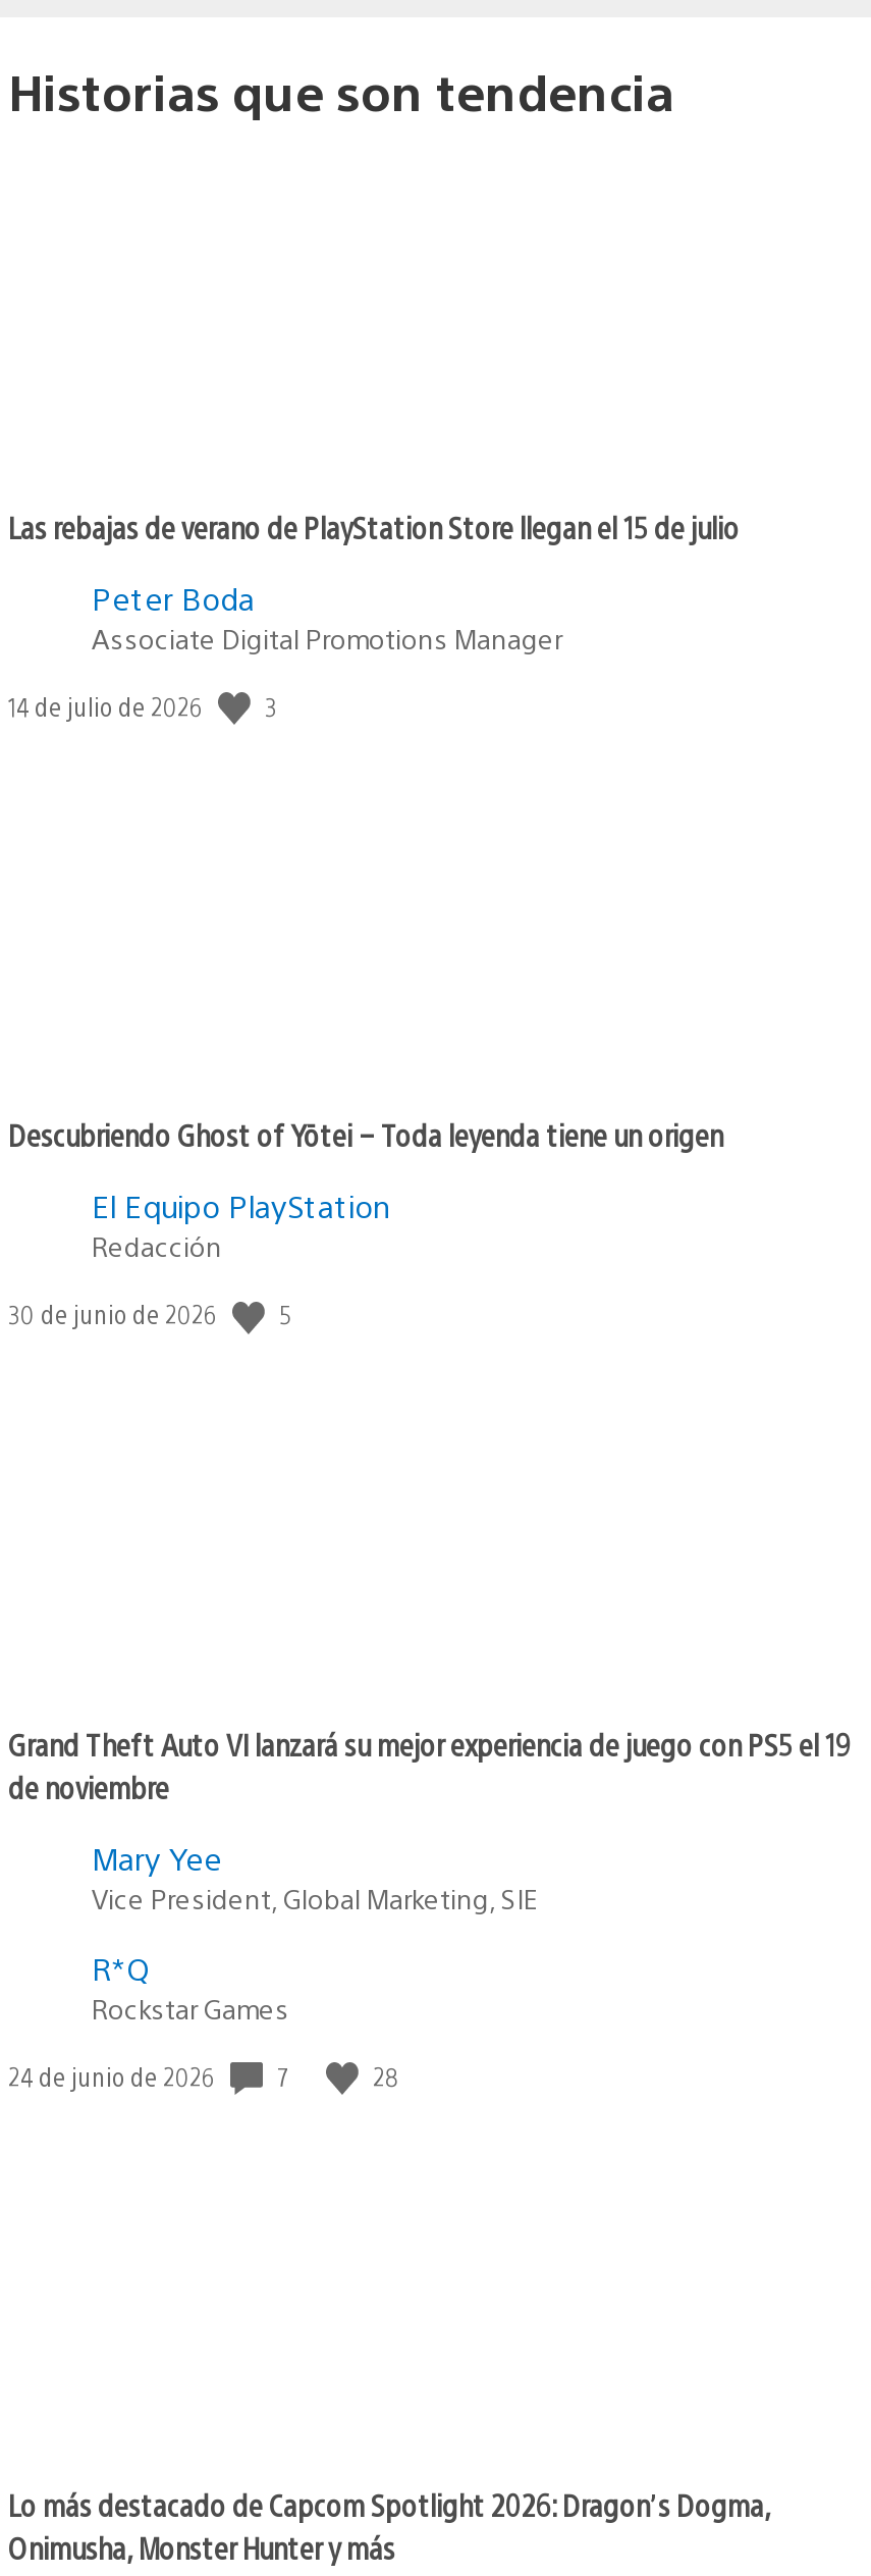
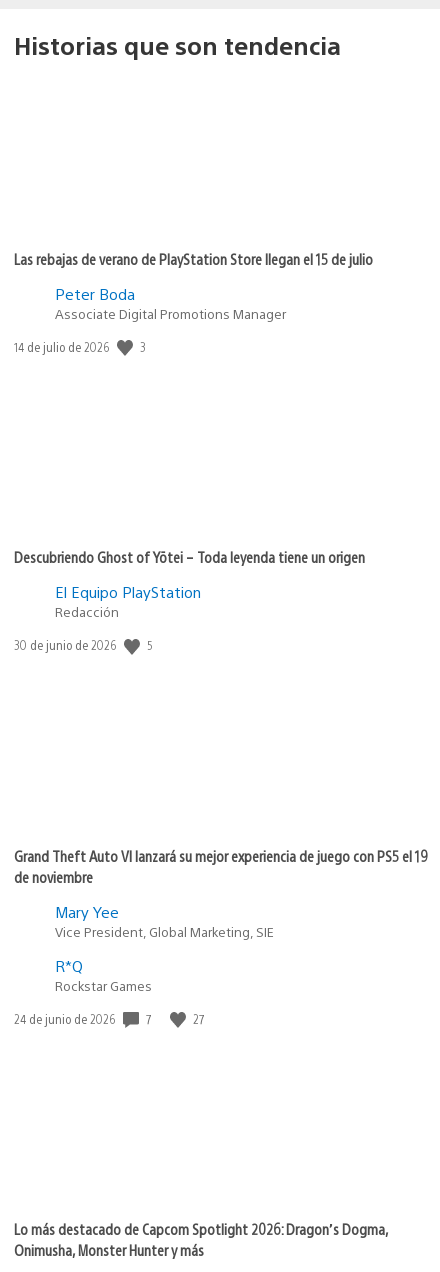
- 28
+ 27
